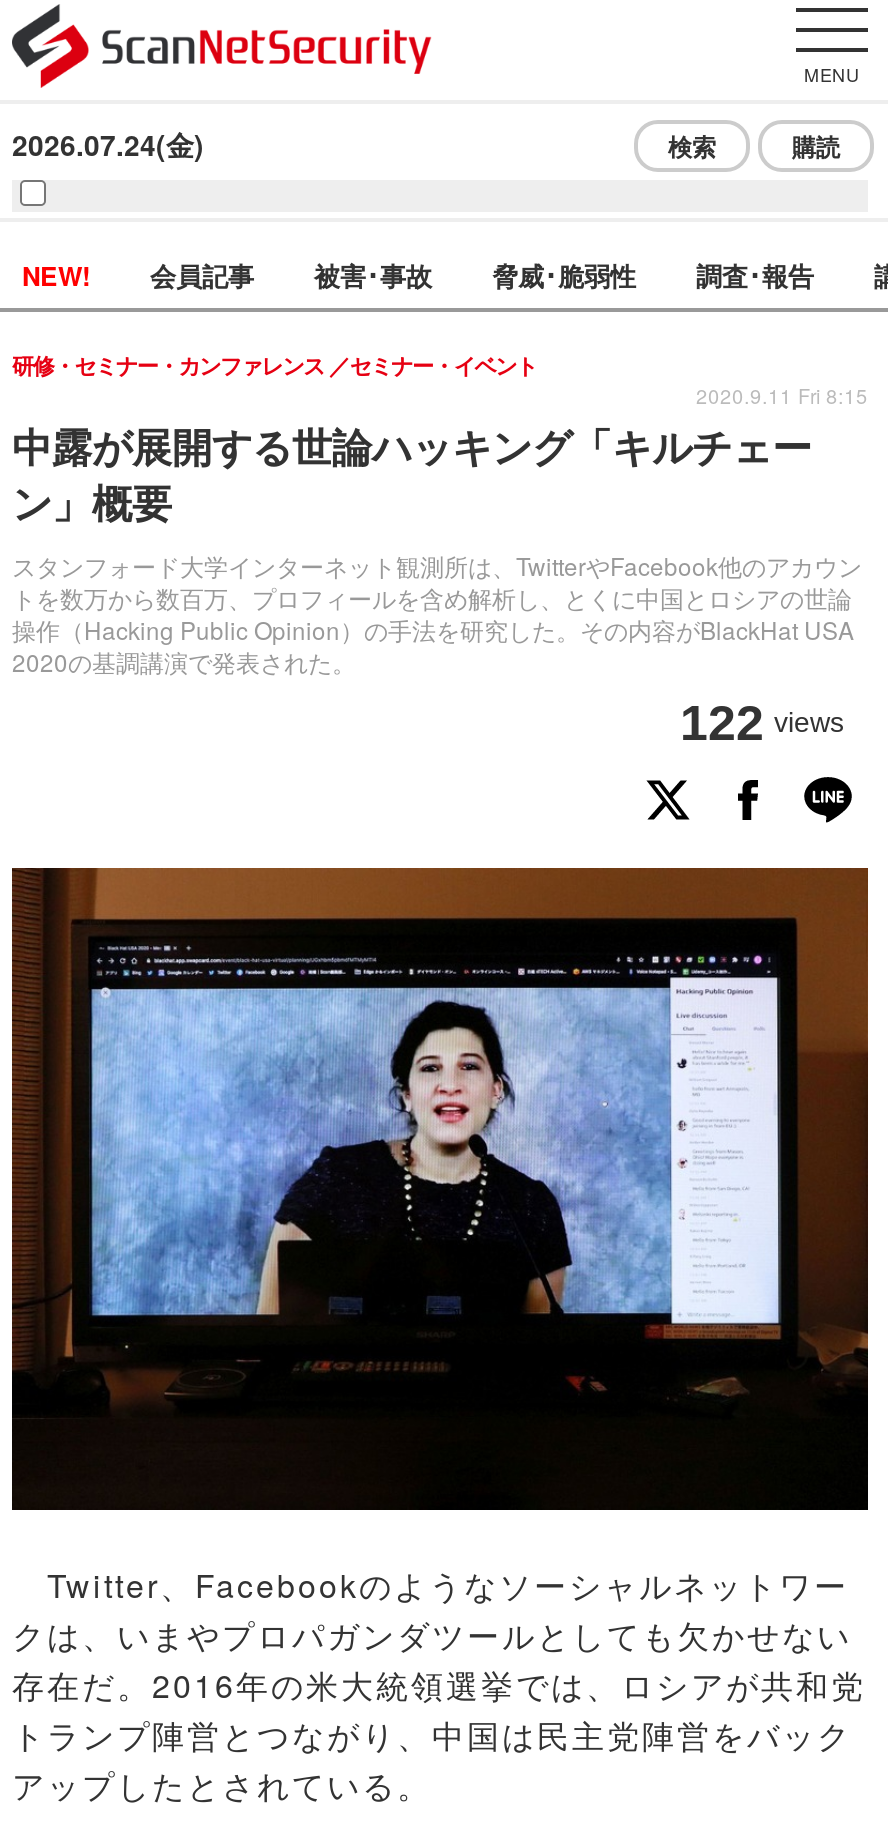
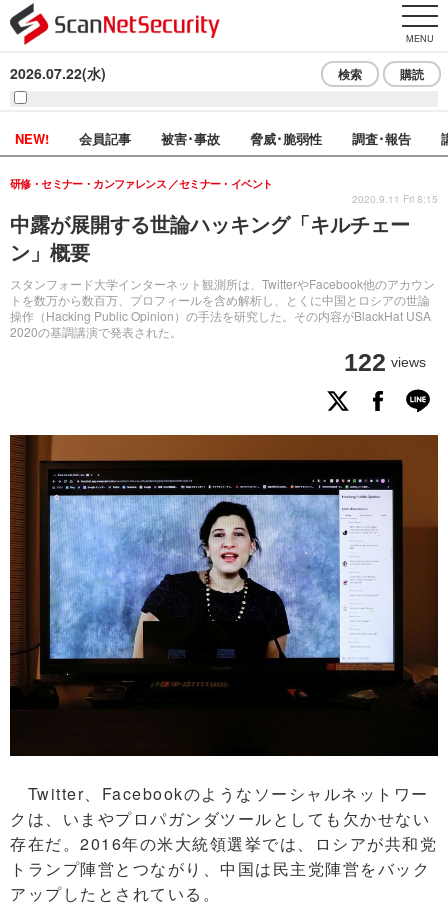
- 2026.07.24(金)
+ 2026.07.22(水)
